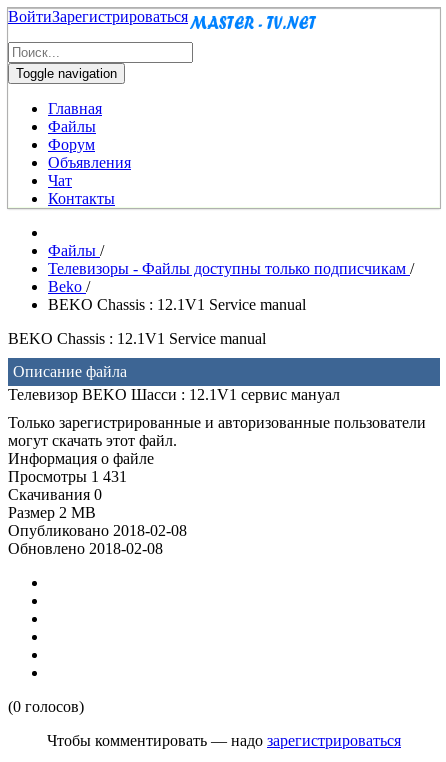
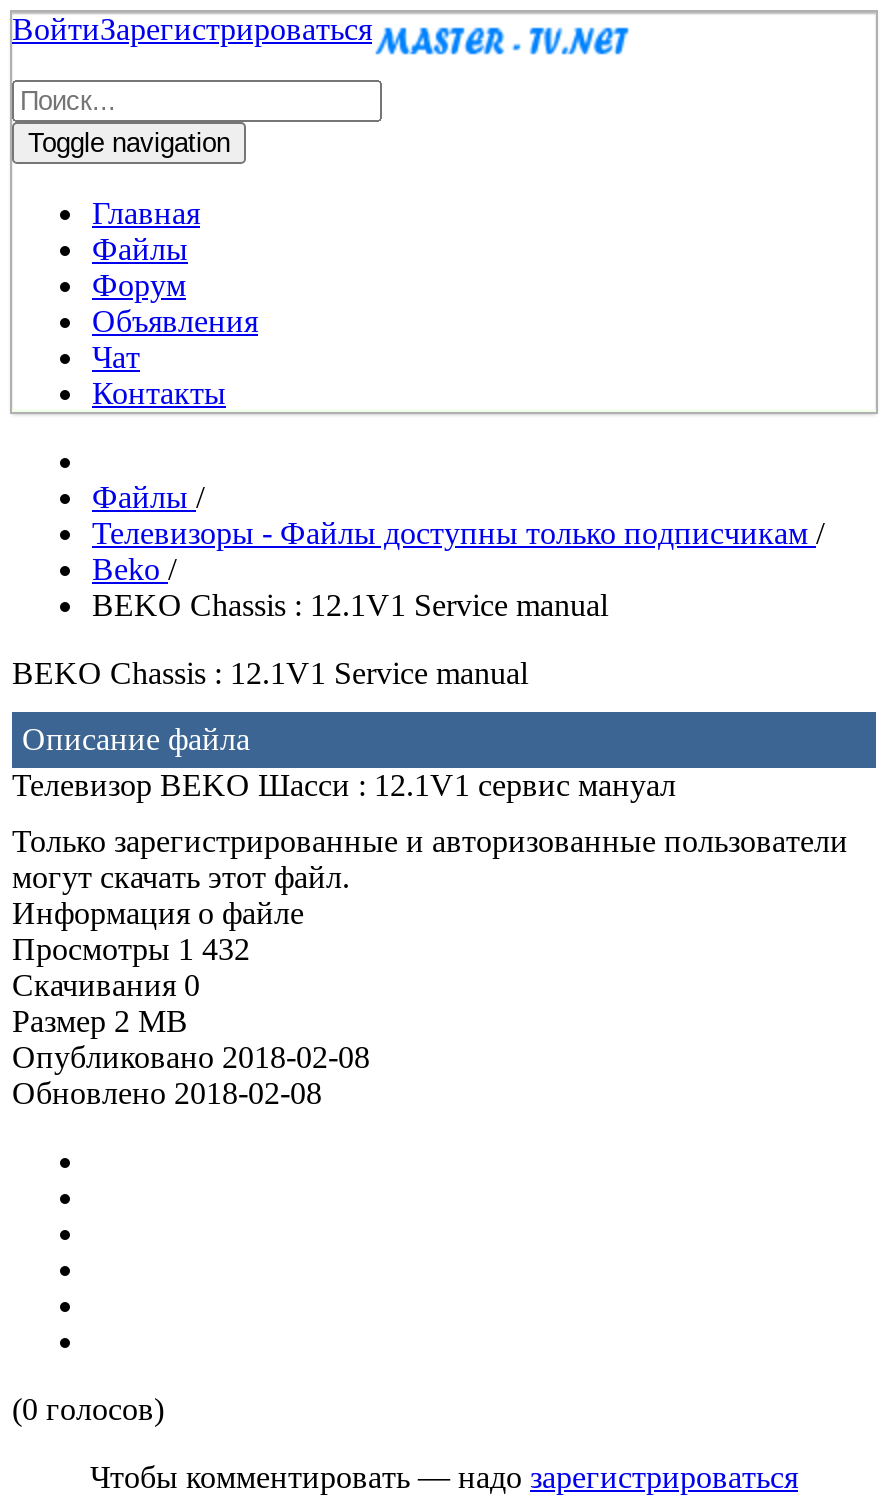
- Просмотры 1 431
+ Просмотры 1 432
